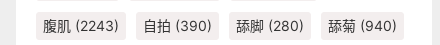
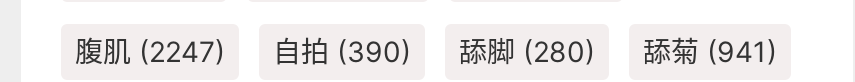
- 腹肌(2243)
+ 腹肌(2247)

- 舔菊(940)
+ 舔菊(941)
